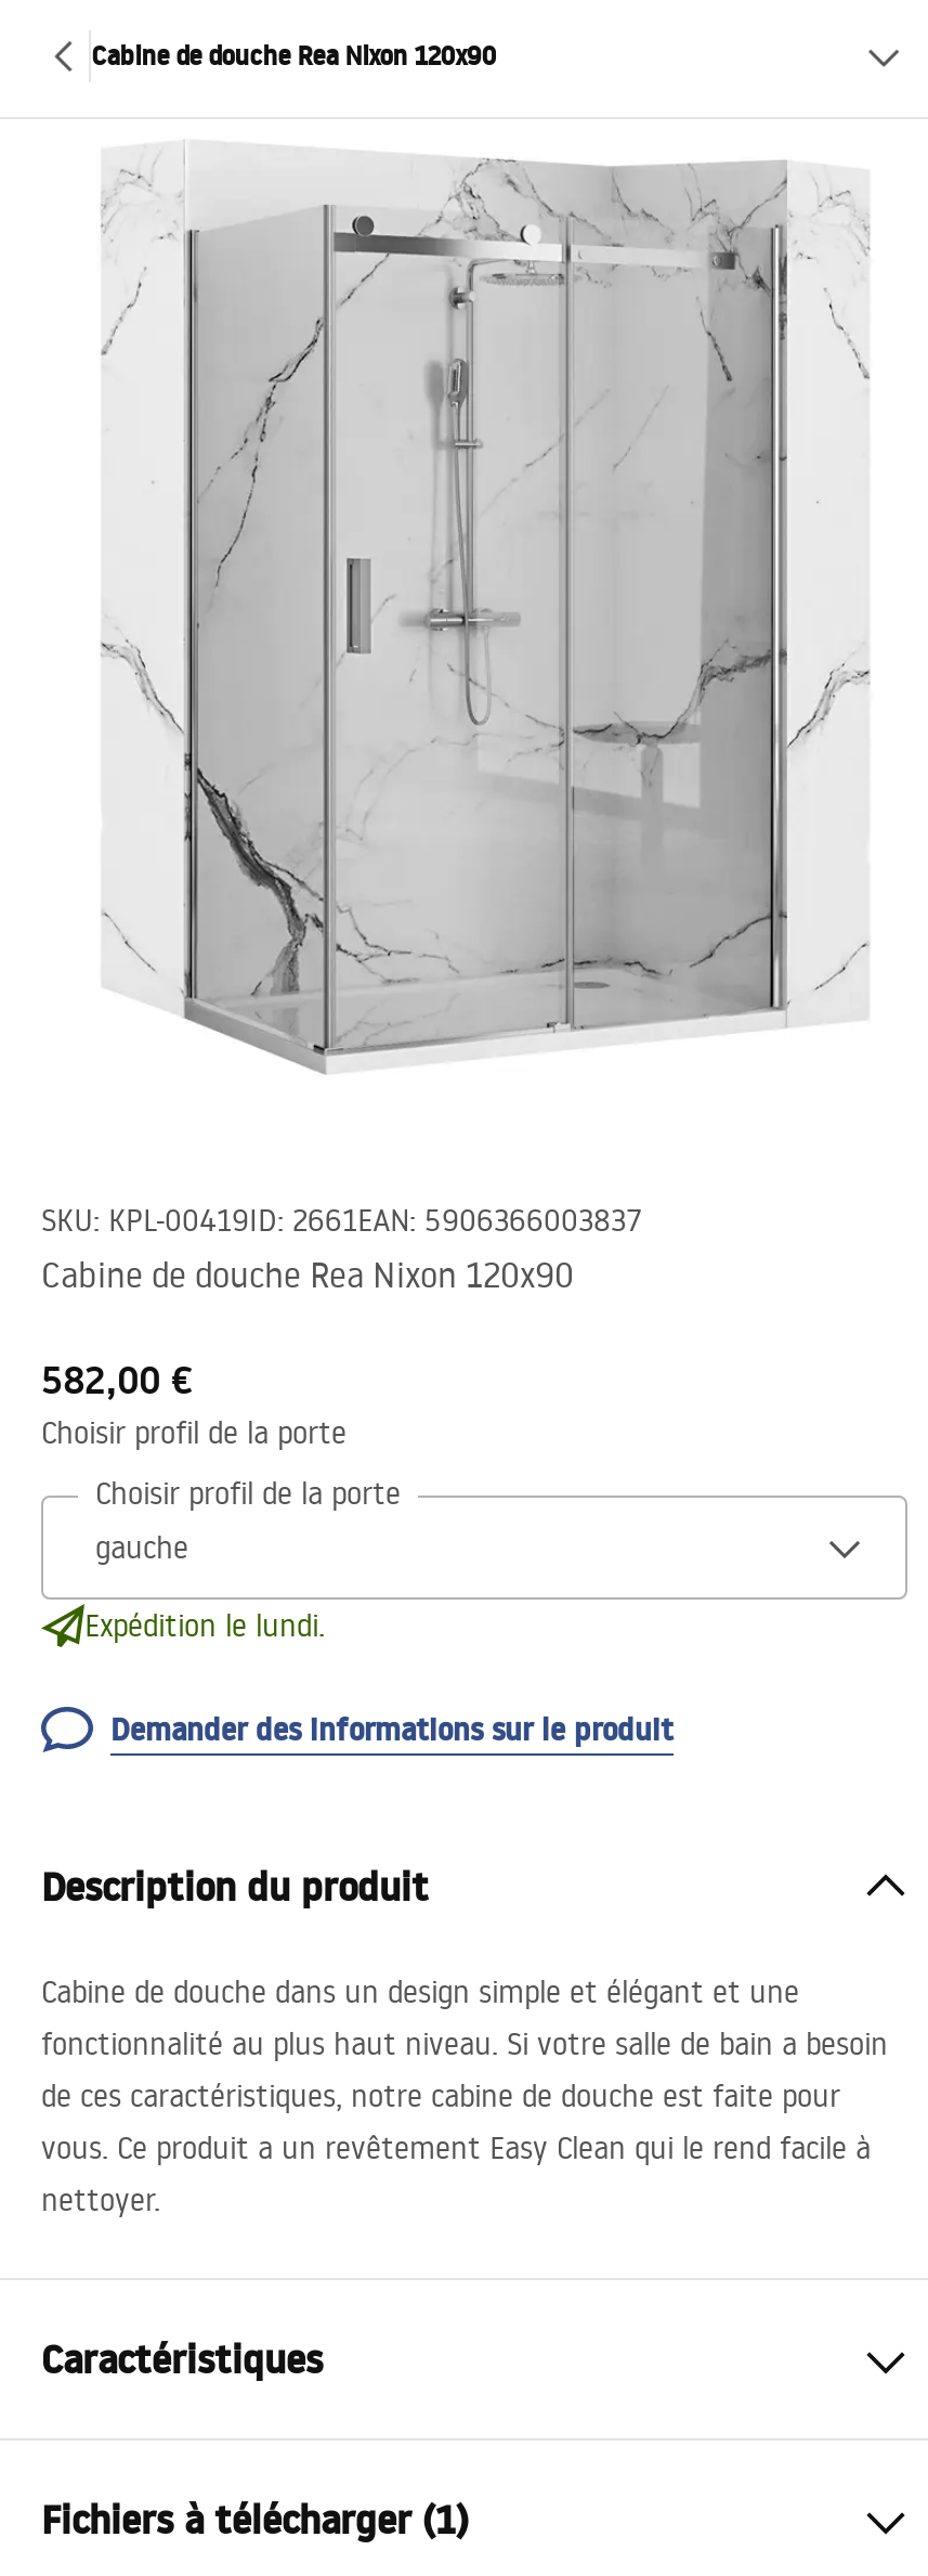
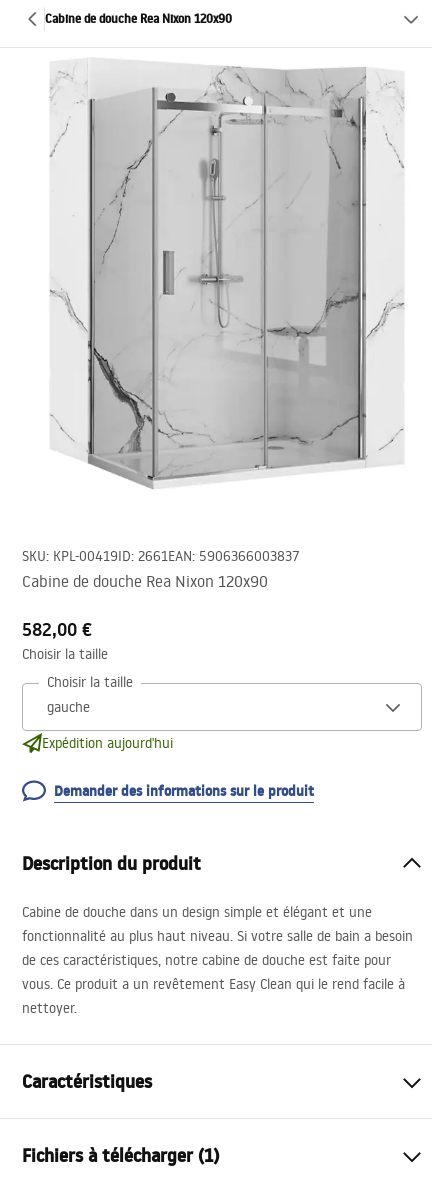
- Choisir profil de la porte
+ Choisir la taille

- Choisir profil de la porte
+ Choisir la taille

- Expédition le lundi.
+ Expédition aujourd'hui
